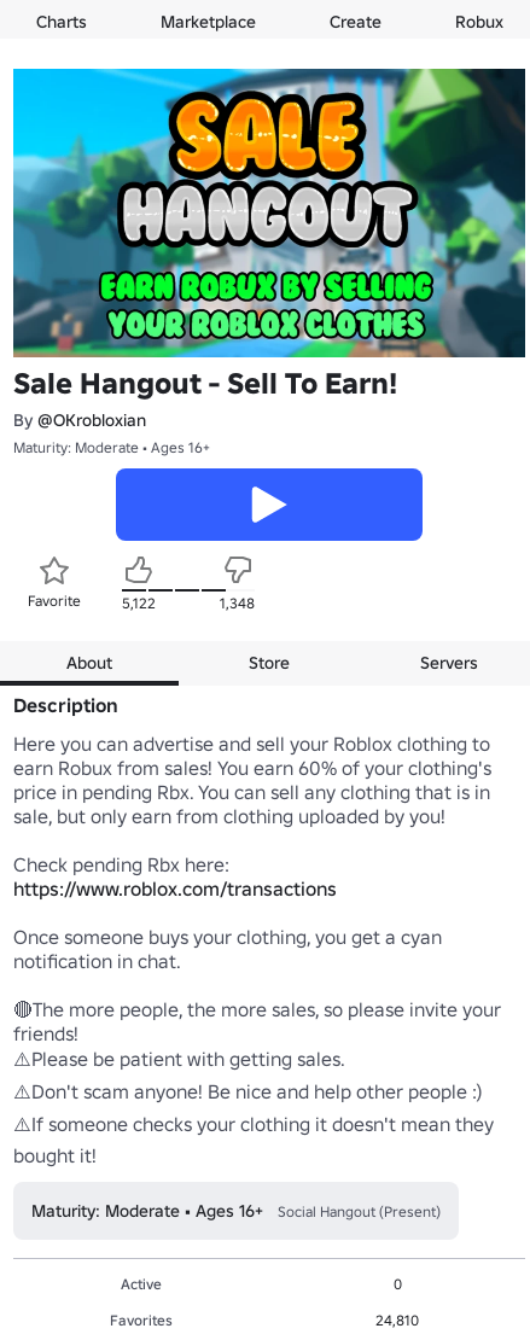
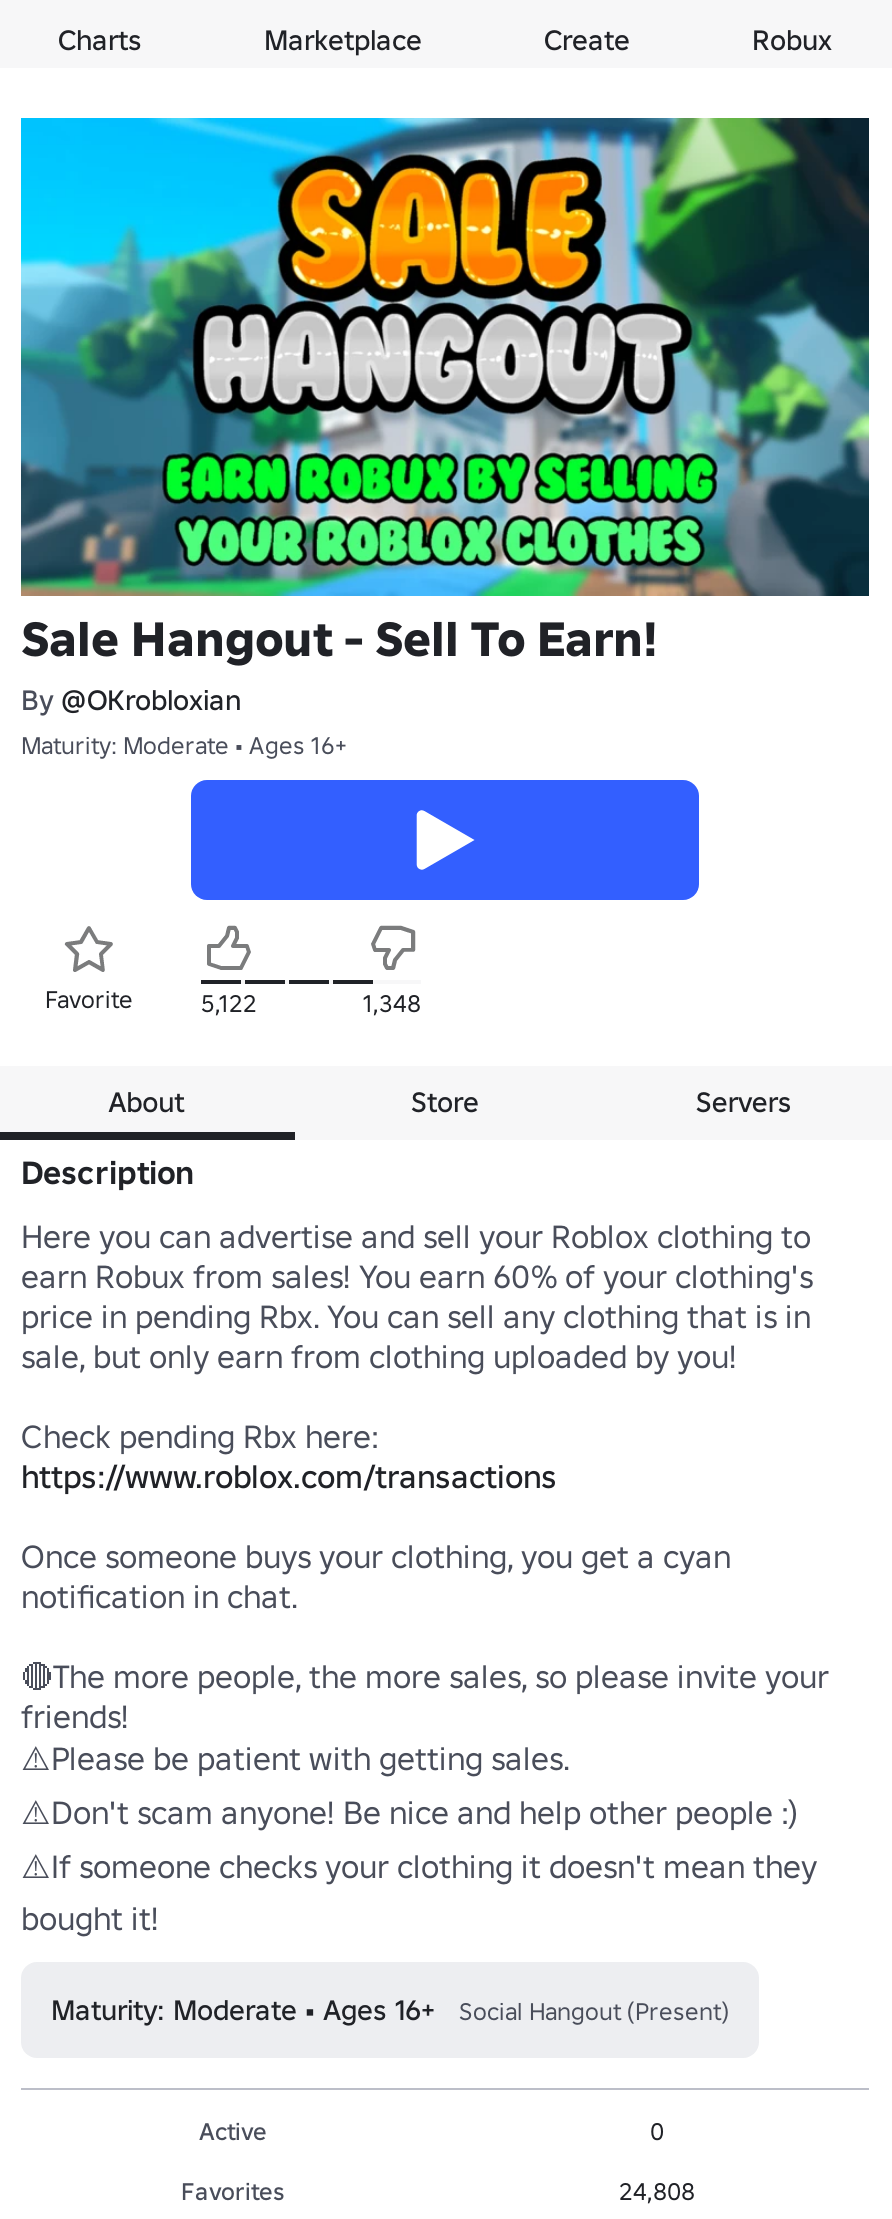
- 24,810
+ 24,808
